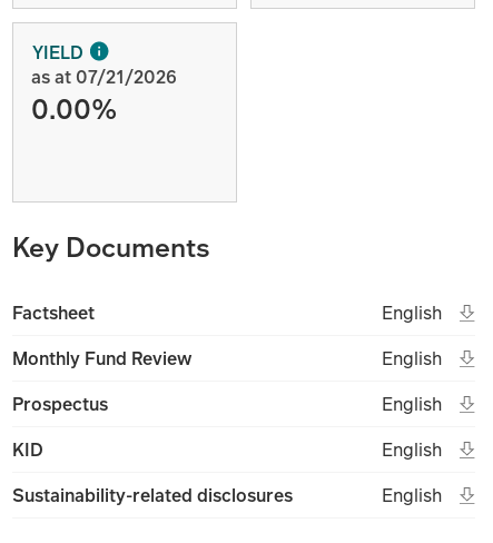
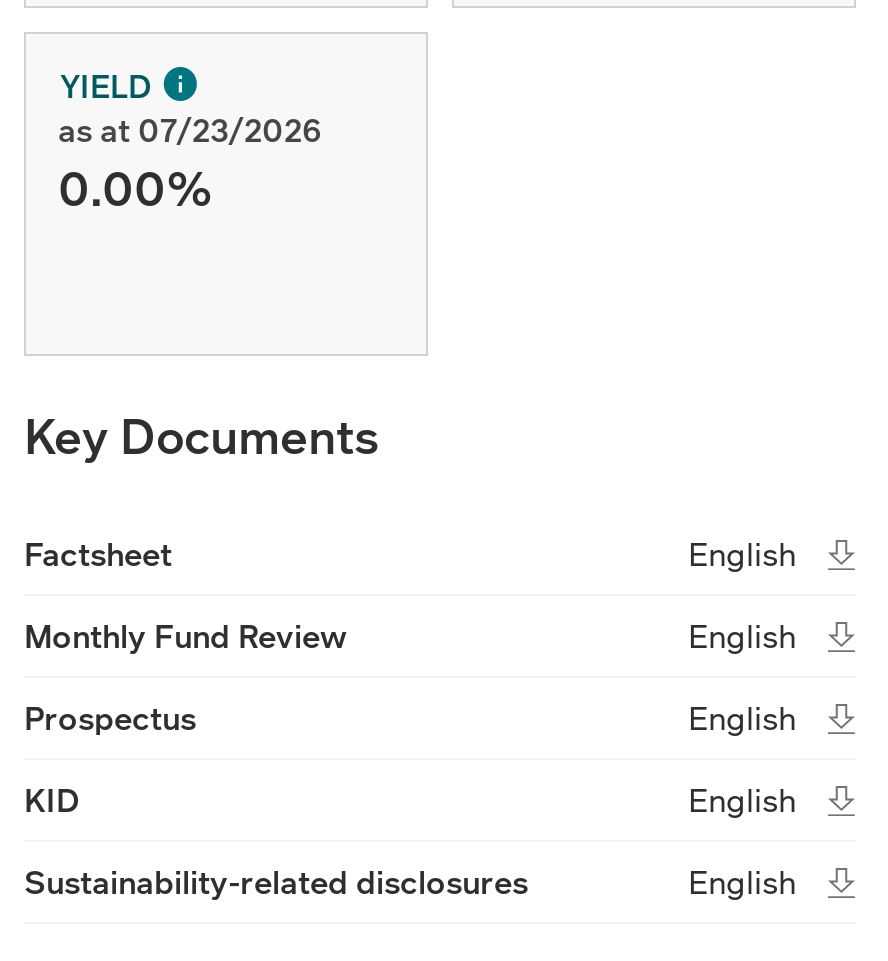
- as at 07/21/2026
+ as at 07/23/2026
